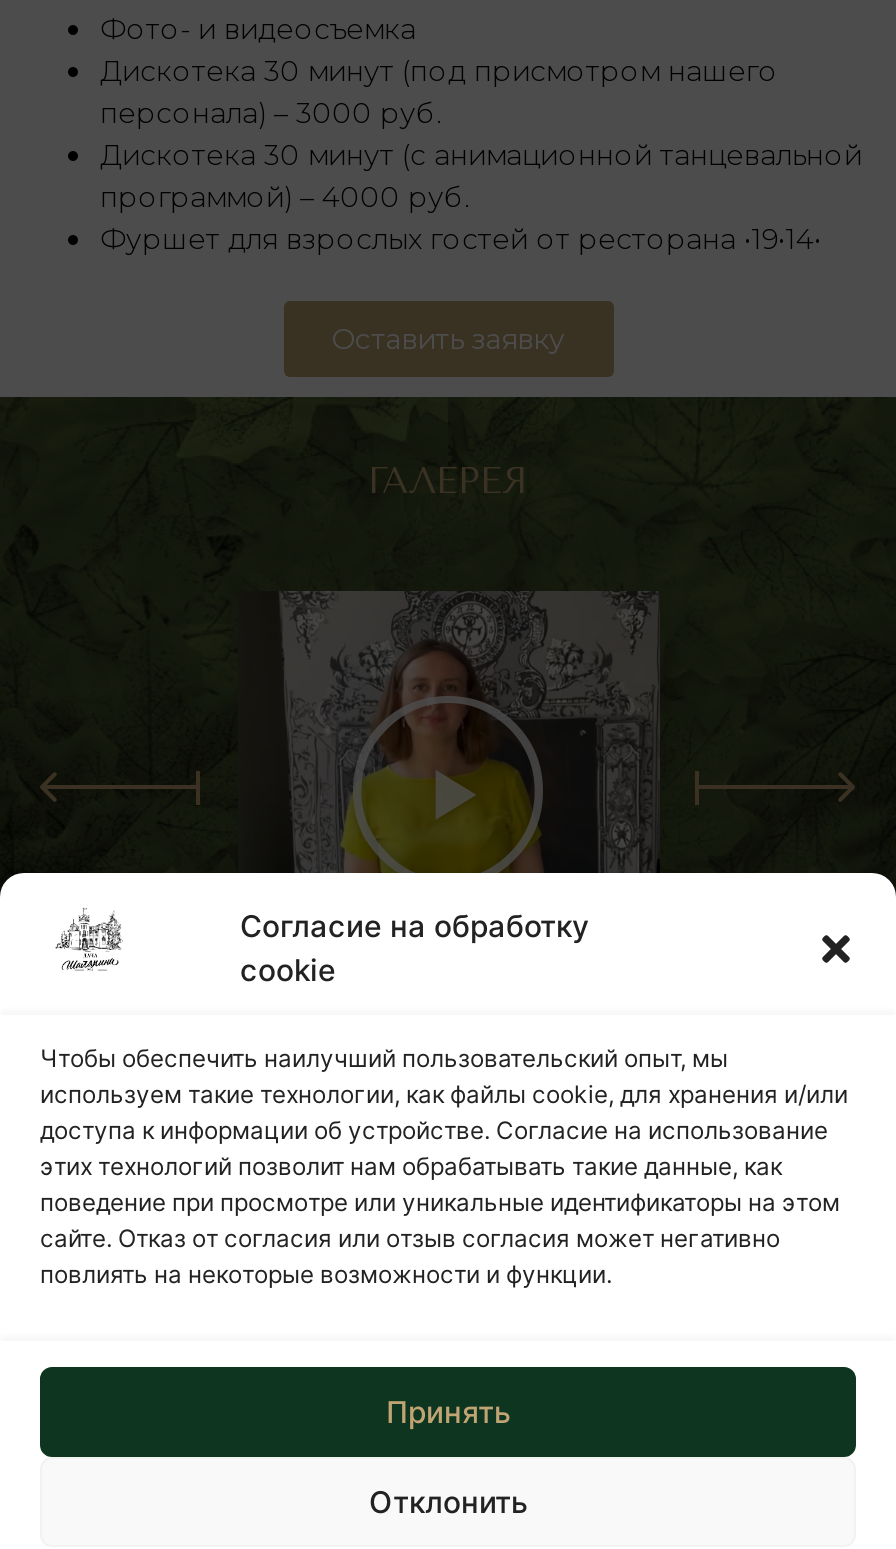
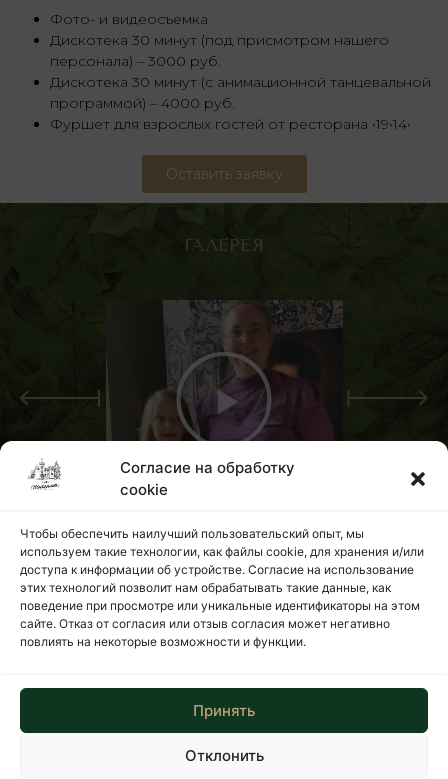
- [image]
+ [image]
